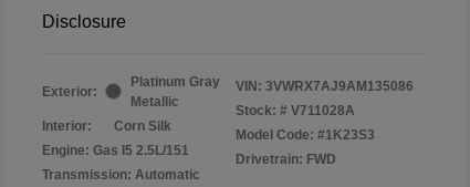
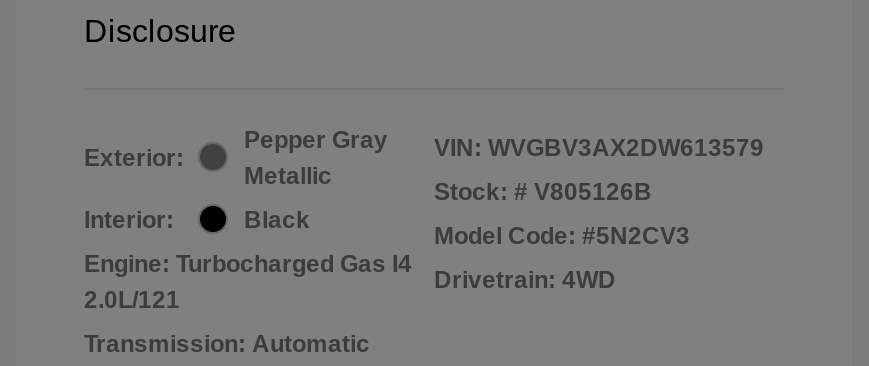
- Platinum Gray
+ Pepper Gray

- VIN: 3VWRX7AJ9AM135086
+ VIN: WVGBV3AX2DW613579

- Stock: # V711028A
+ Stock: # V805126B

- Corn Silk
+ Black

- Model Code: #1K23S3
+ Model Code: #5N2CV3

- Engine: Gas I5 2.5L/151
+ Engine: Turbocharged Gas I4
+ 2.0L/121

- Drivetrain: FWD
+ Drivetrain: 4WD
